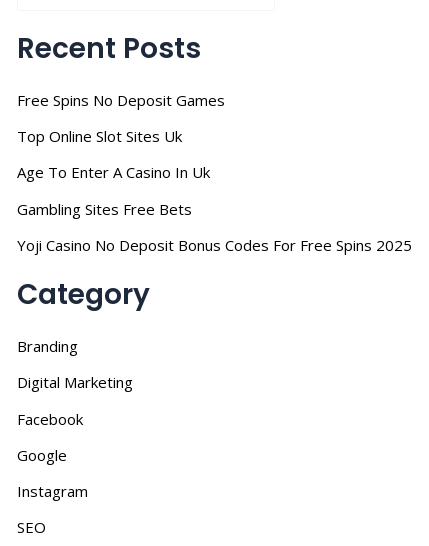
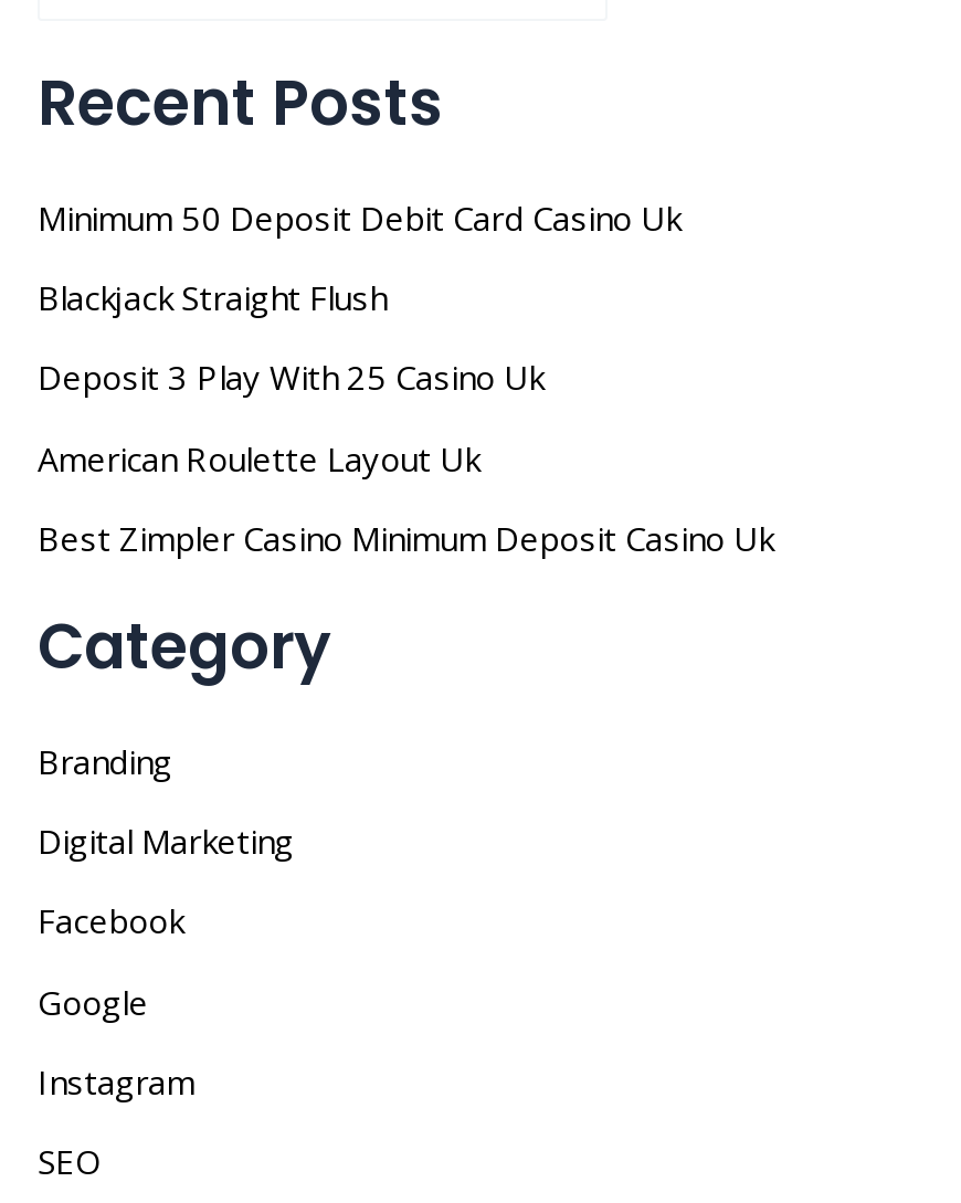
- Free Spins No Deposit Games
+ Minimum 50 Deposit Debit Card Casino Uk

- Top Online Slot Sites Uk
+ Blackjack Straight Flush

- Age To Enter A Casino In Uk
+ Deposit 3 Play With 25 Casino Uk

- Gambling Sites Free Bets
+ American Roulette Layout Uk

- Yoji Casino No Deposit Bonus Codes For Free Spins 2025
+ Best Zimpler Casino Minimum Deposit Casino Uk
